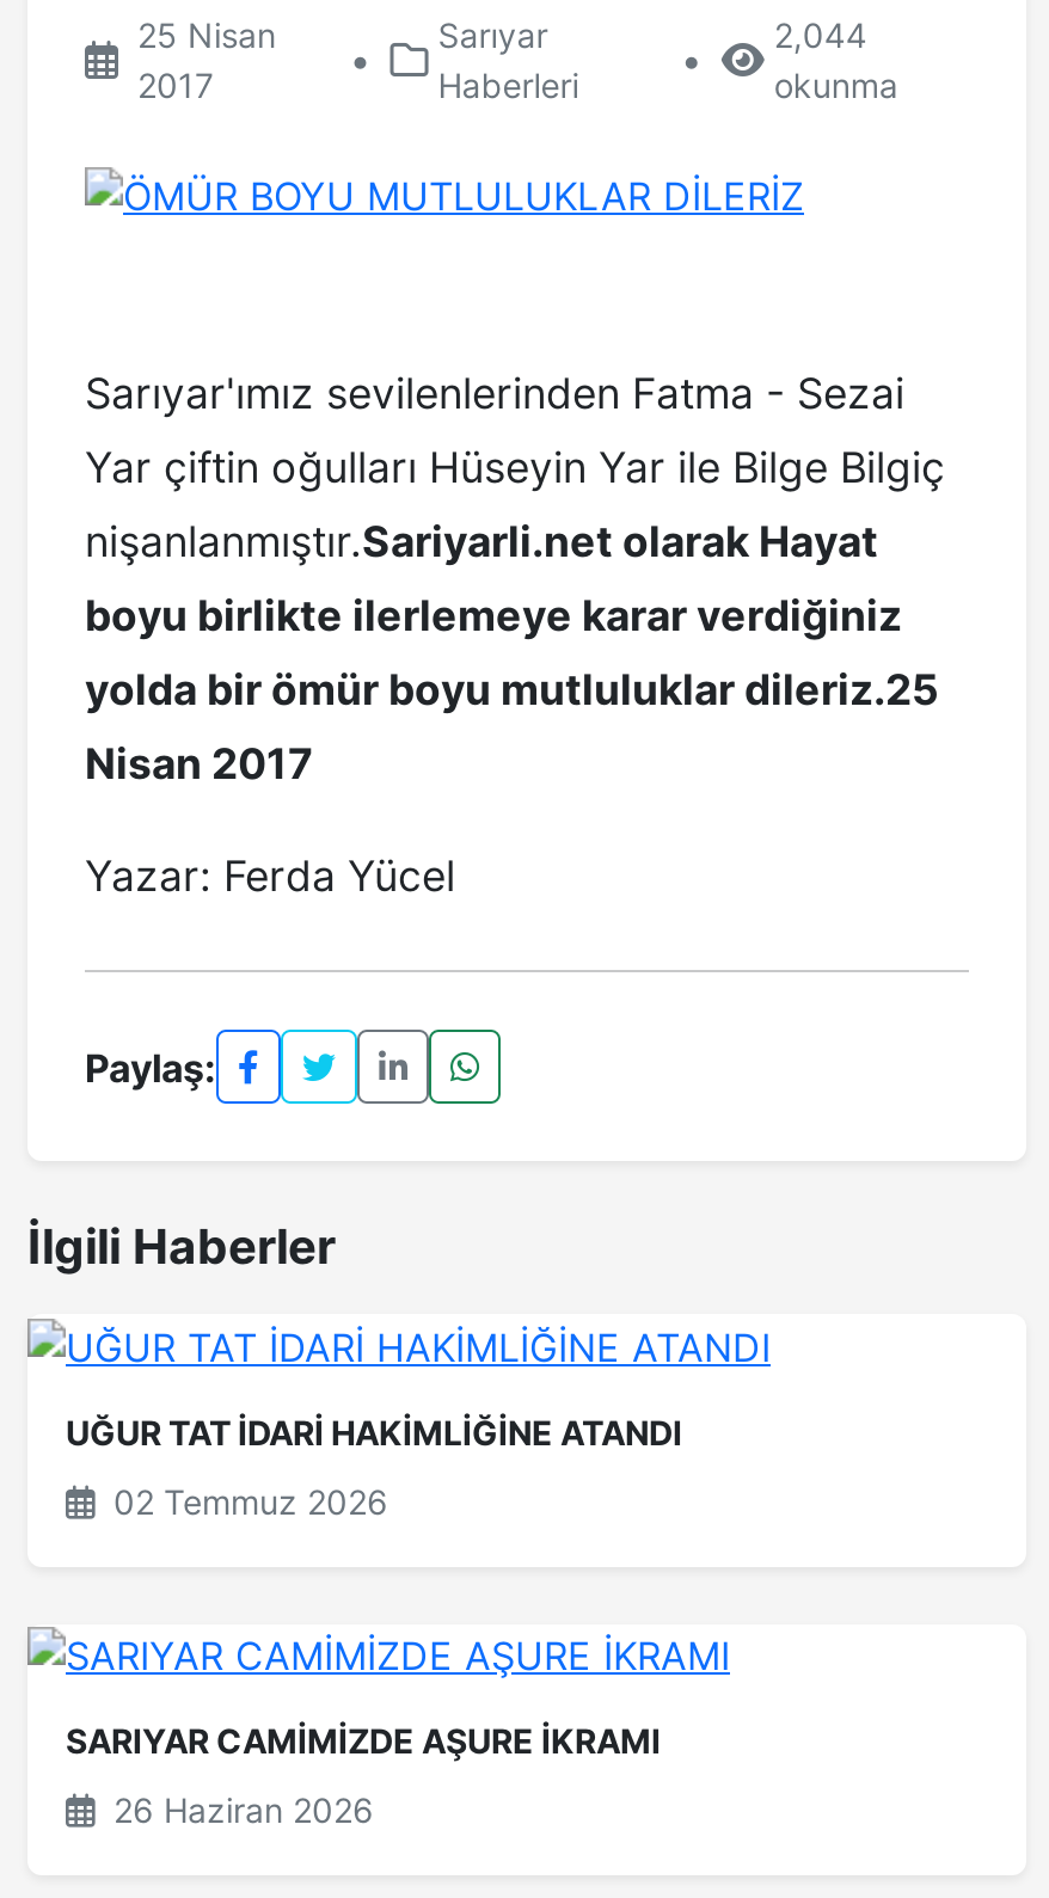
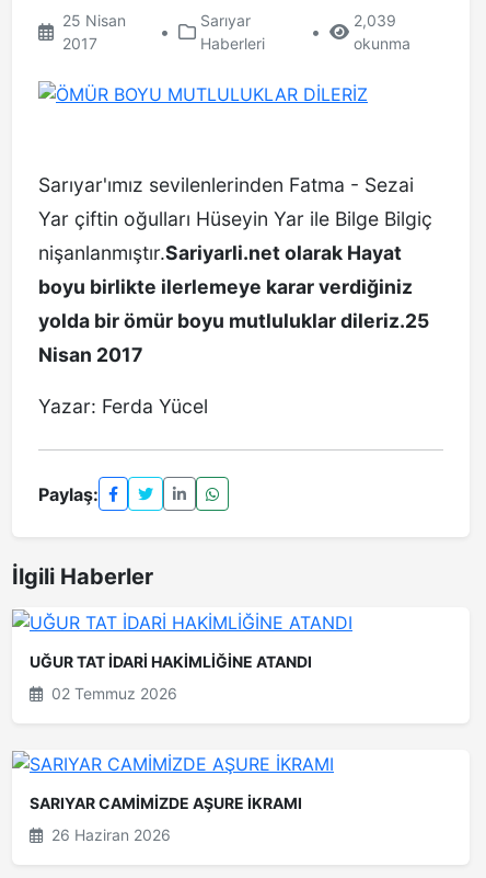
- 2,044
+ 2,039
